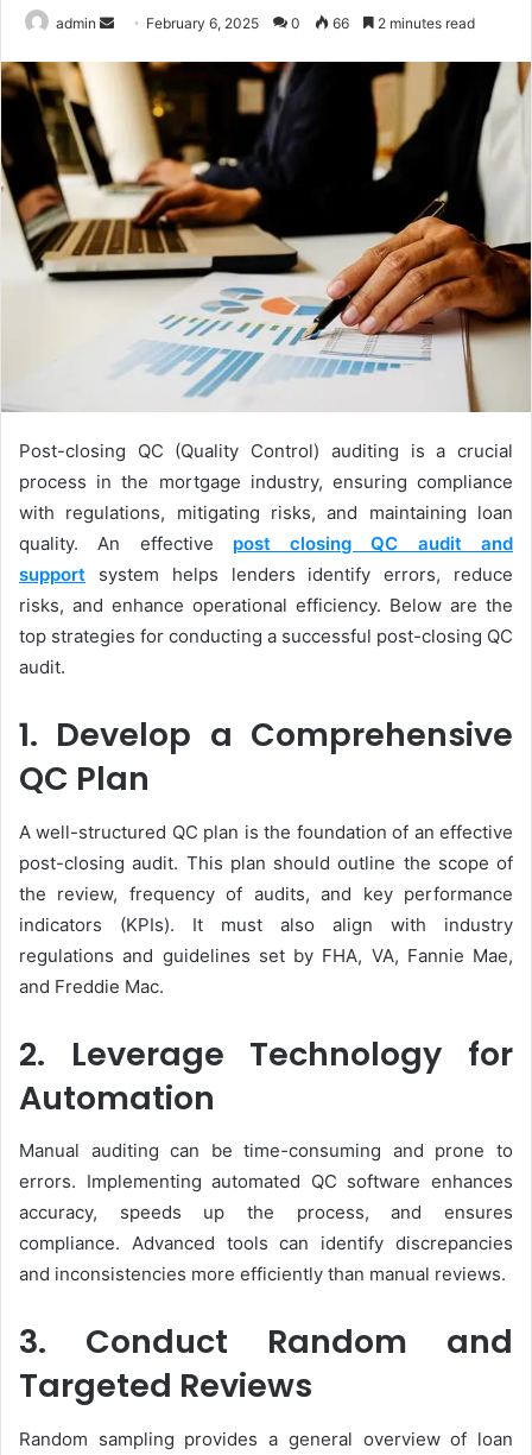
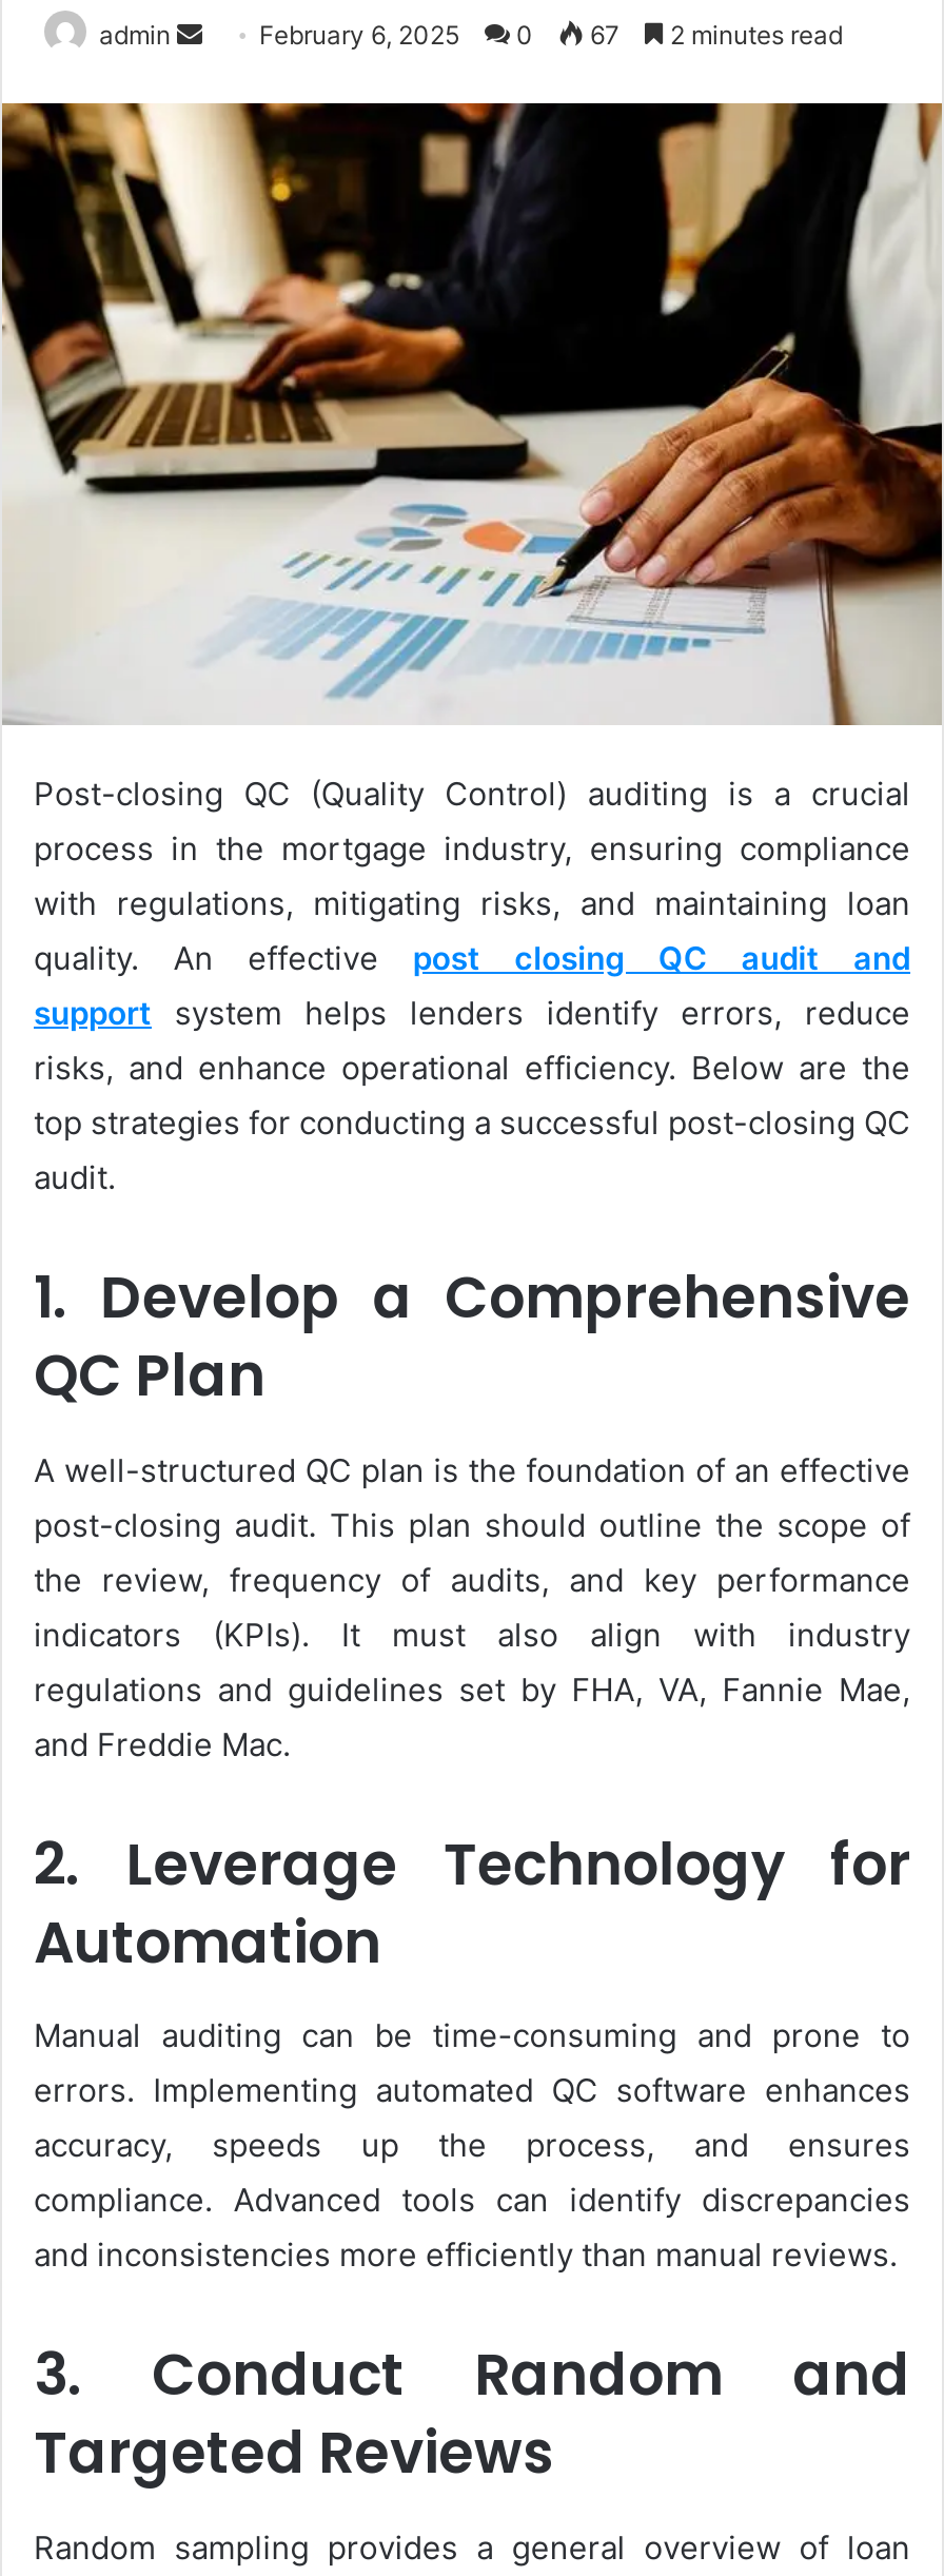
- 66
+ 67
